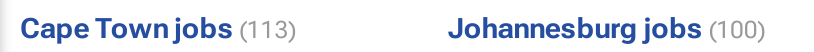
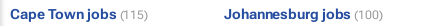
- Cape Town jobs (113)
+ Cape Town jobs (115)
